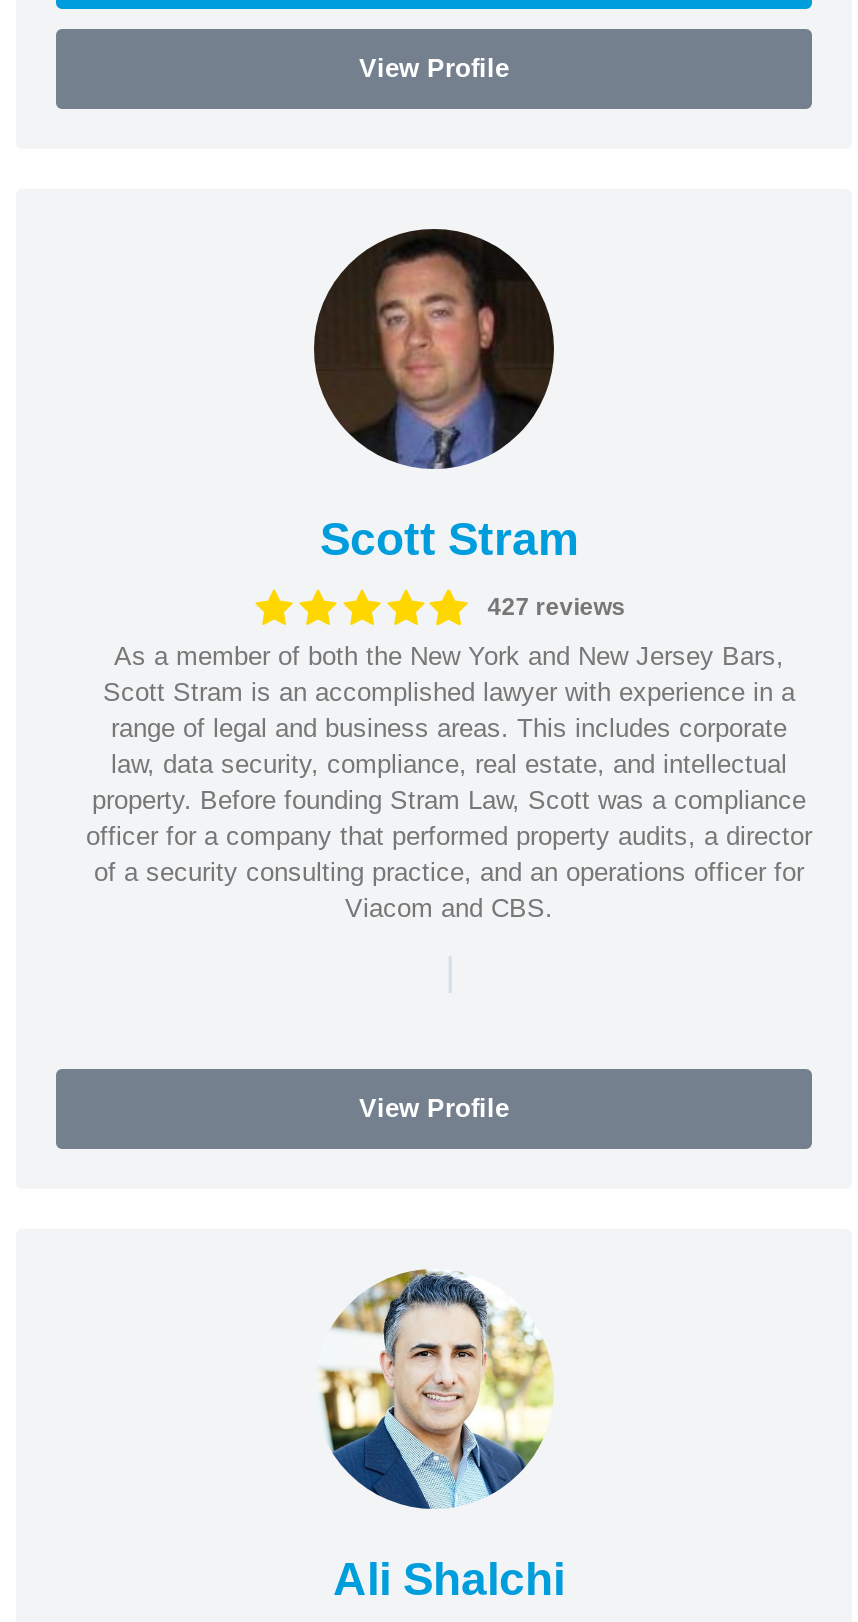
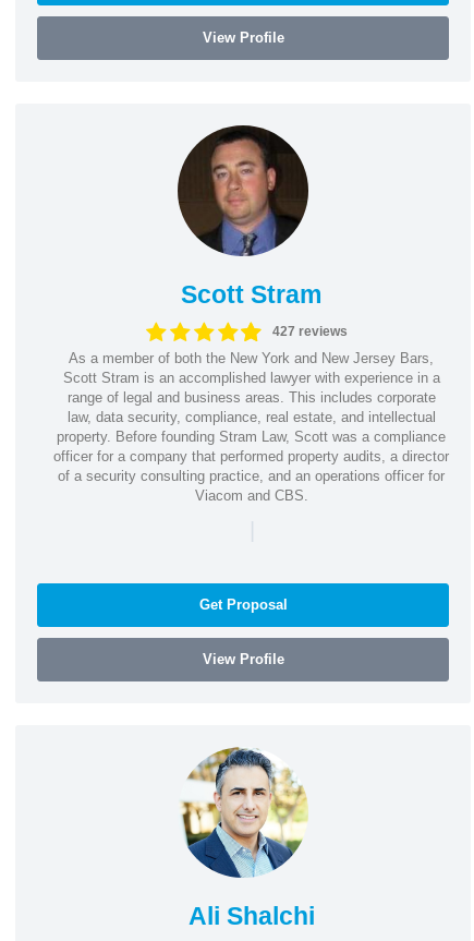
+ Get Proposal
